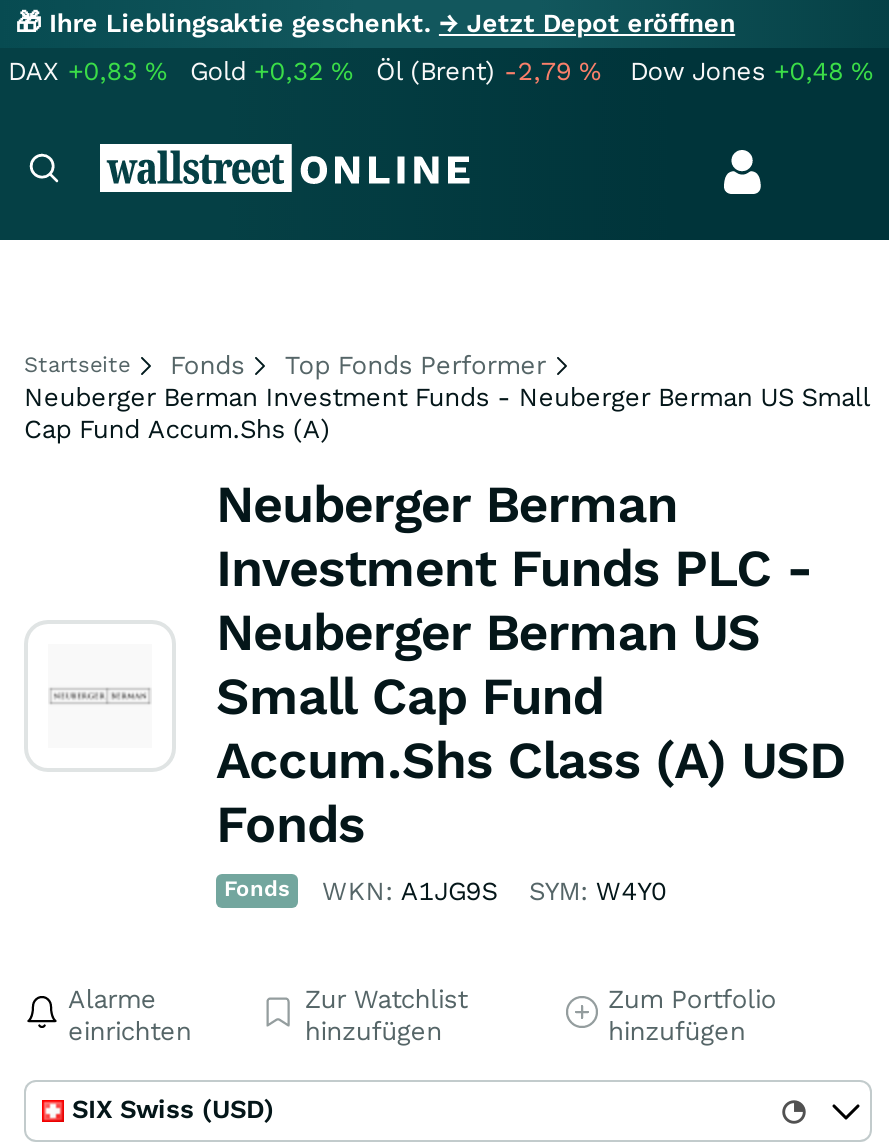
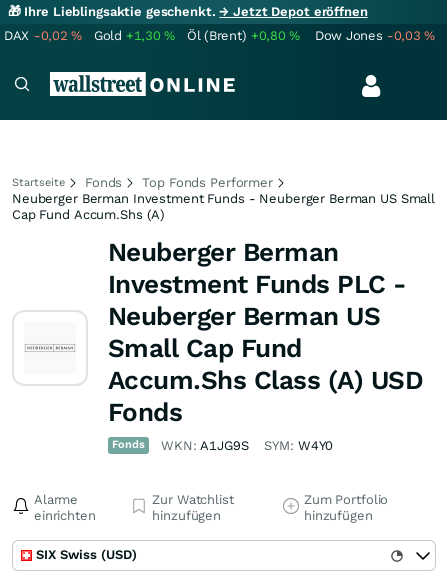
- DAX +0,83%
+ DAX -0,02%

- Gold +0,32%
+ Gold +1,30%

- Öl (Brent) -2,79%
+ Öl (Brent) +0,80%

- Dow Jones +0,48%
+ Dow Jones -0,03%
